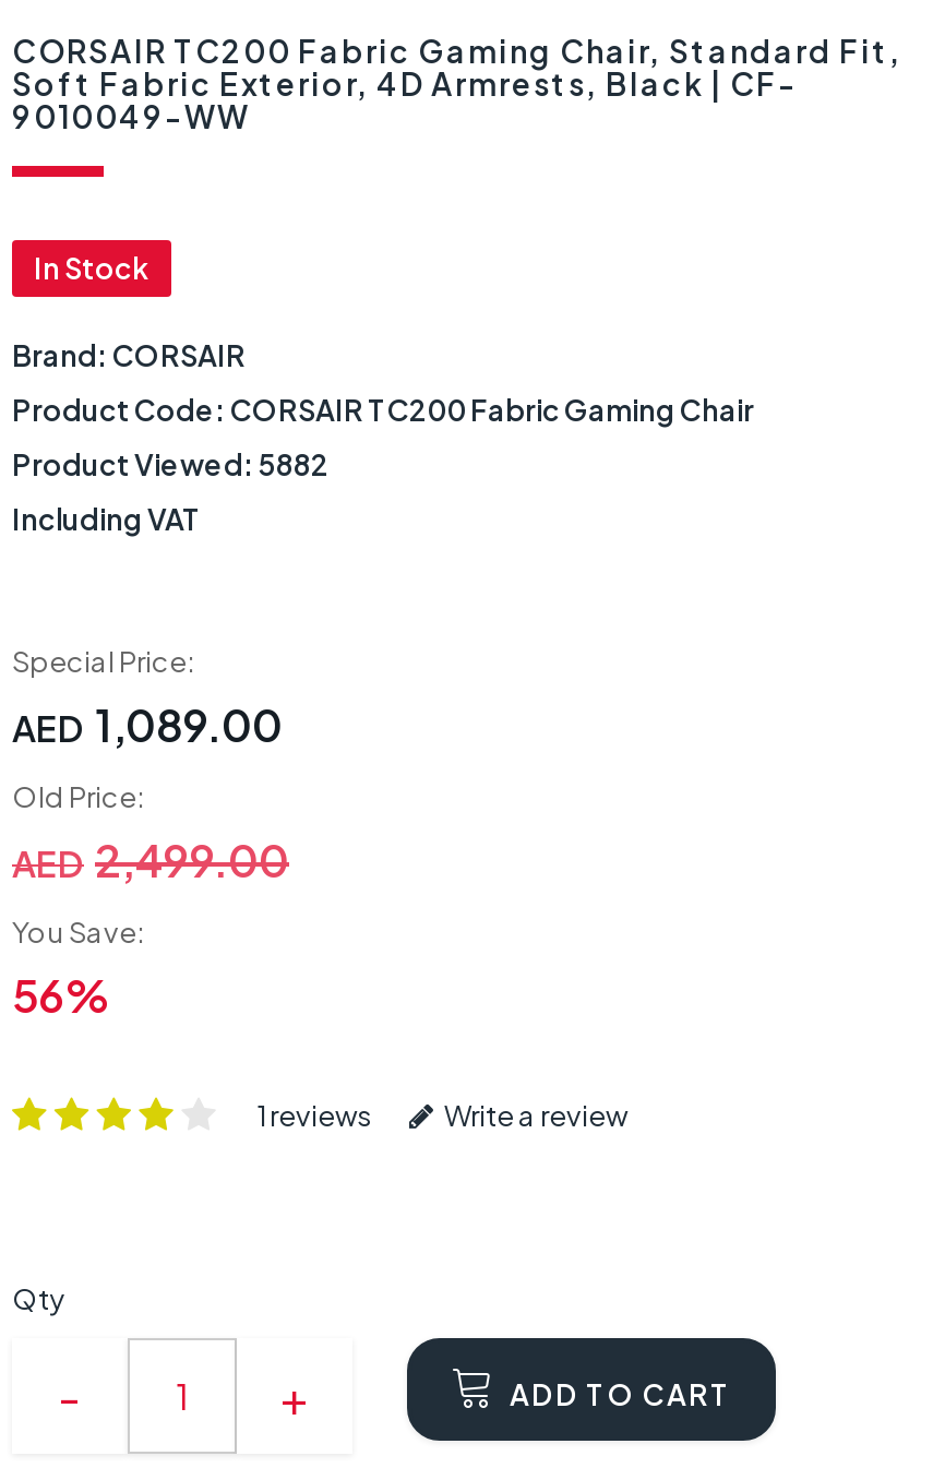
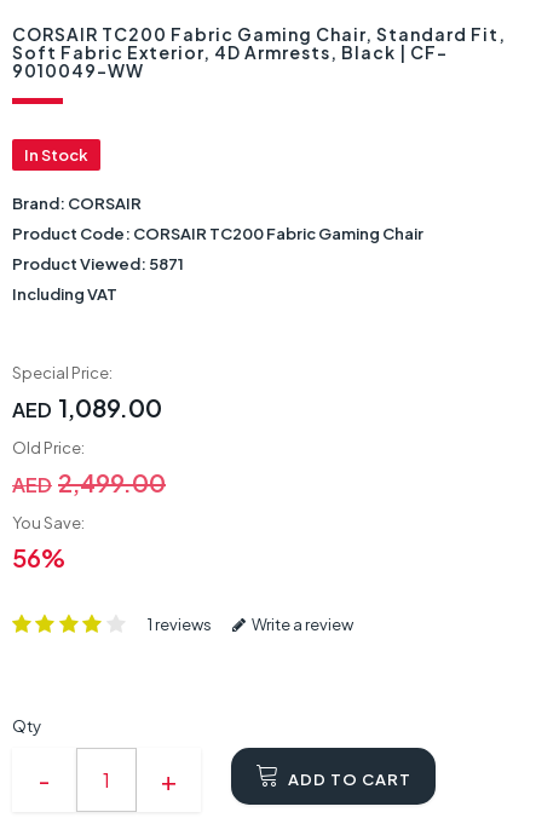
- Product Viewed: 5882
+ Product Viewed: 5871
